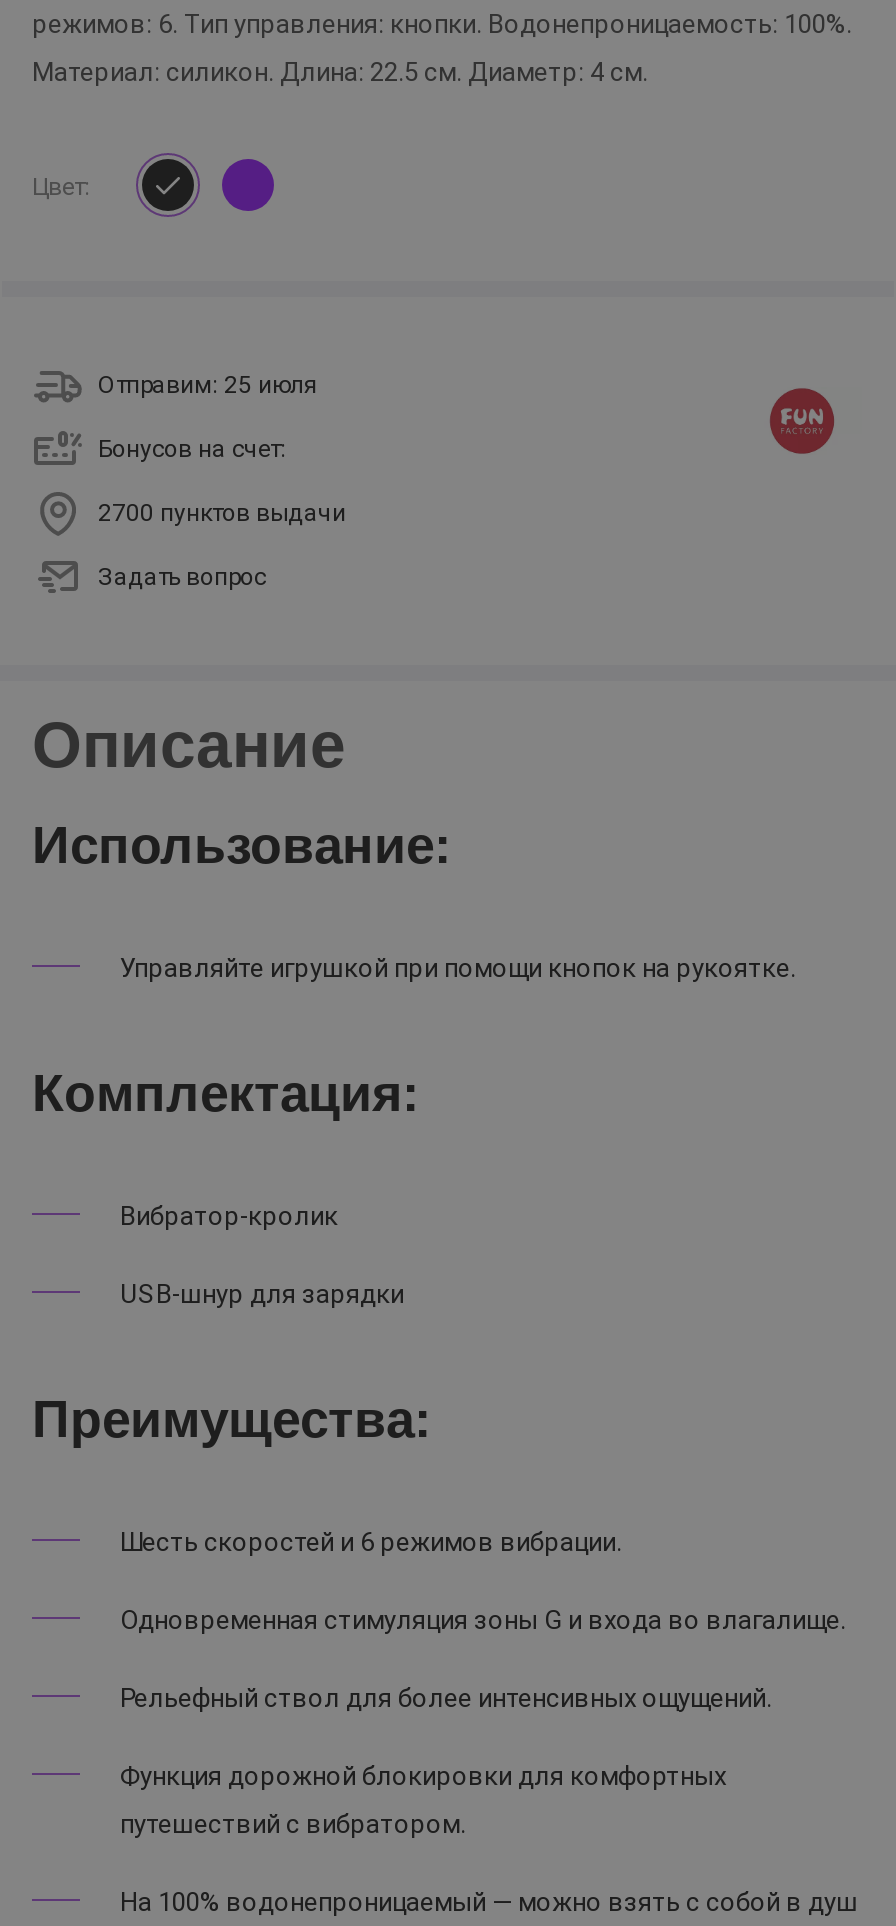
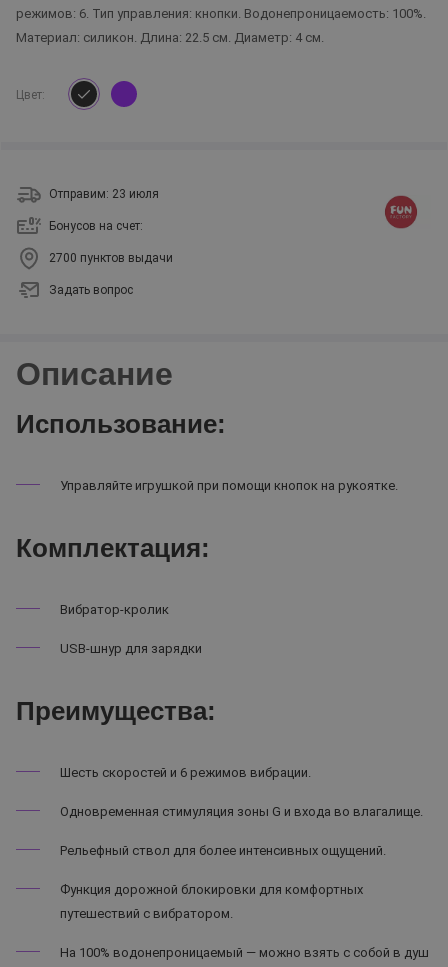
- Отправим: 25 июля
+ Отправим: 23 июля
